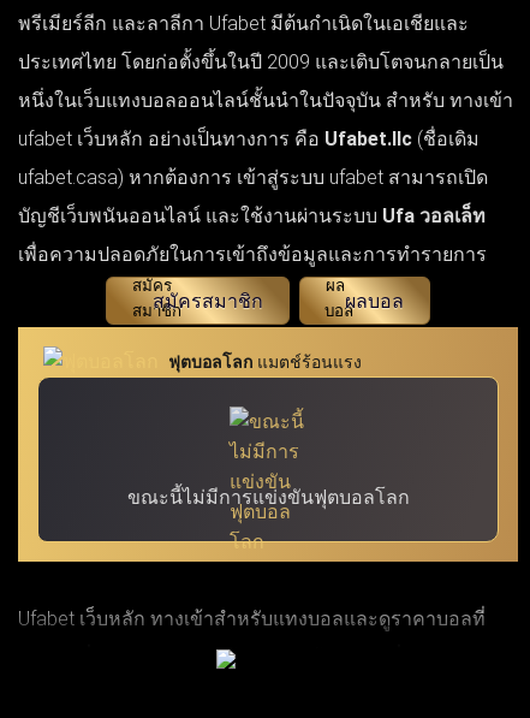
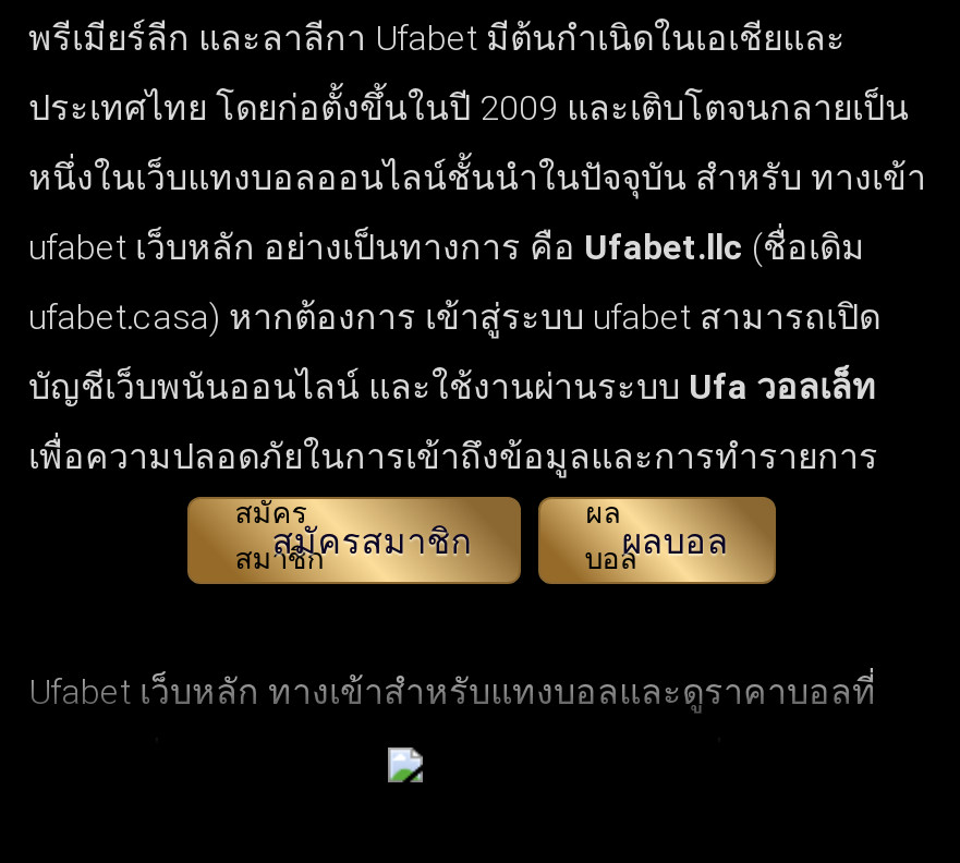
- [image]
- ฟุตบอลโลก แมตช์ร้อนแรง

- ขณะนี้ไม่มีการแข่งขันฟุตบอลโลก
